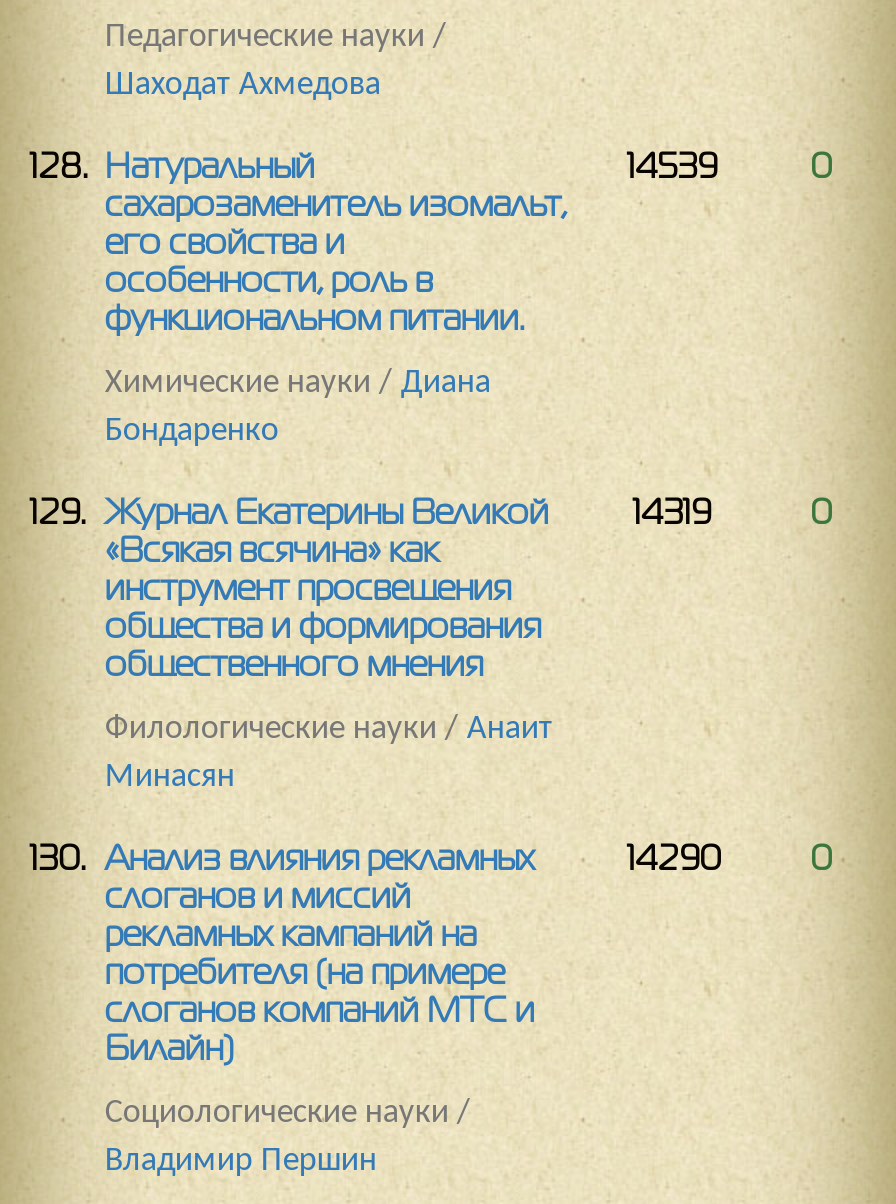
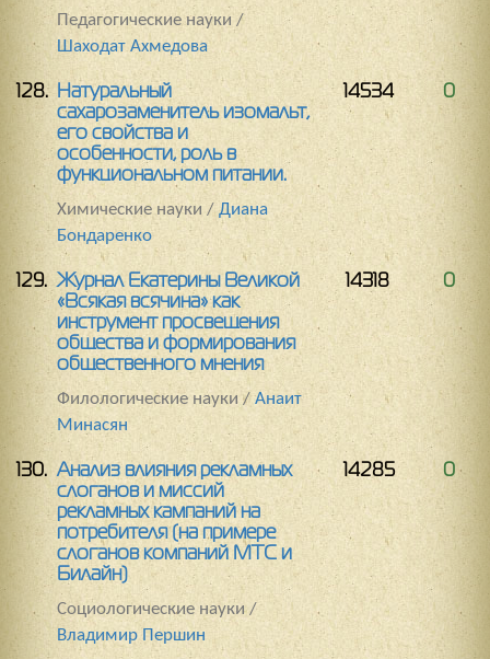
- 14539
+ 14534

- 14319
+ 14318

- 14290
+ 14285
